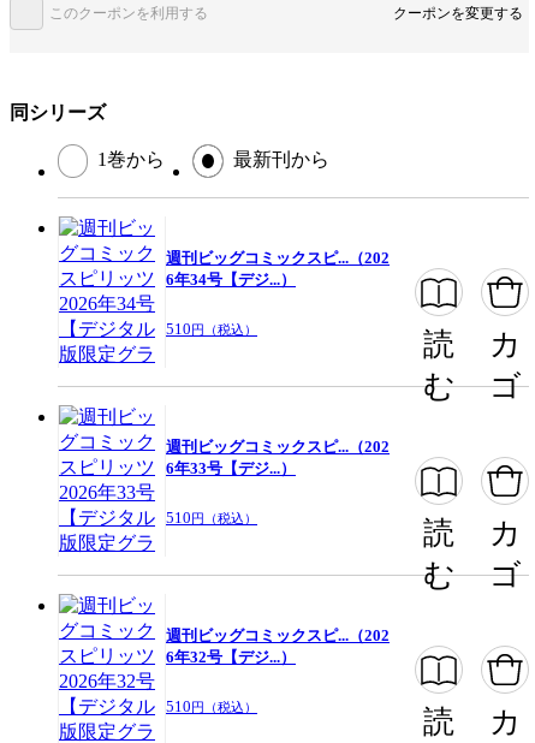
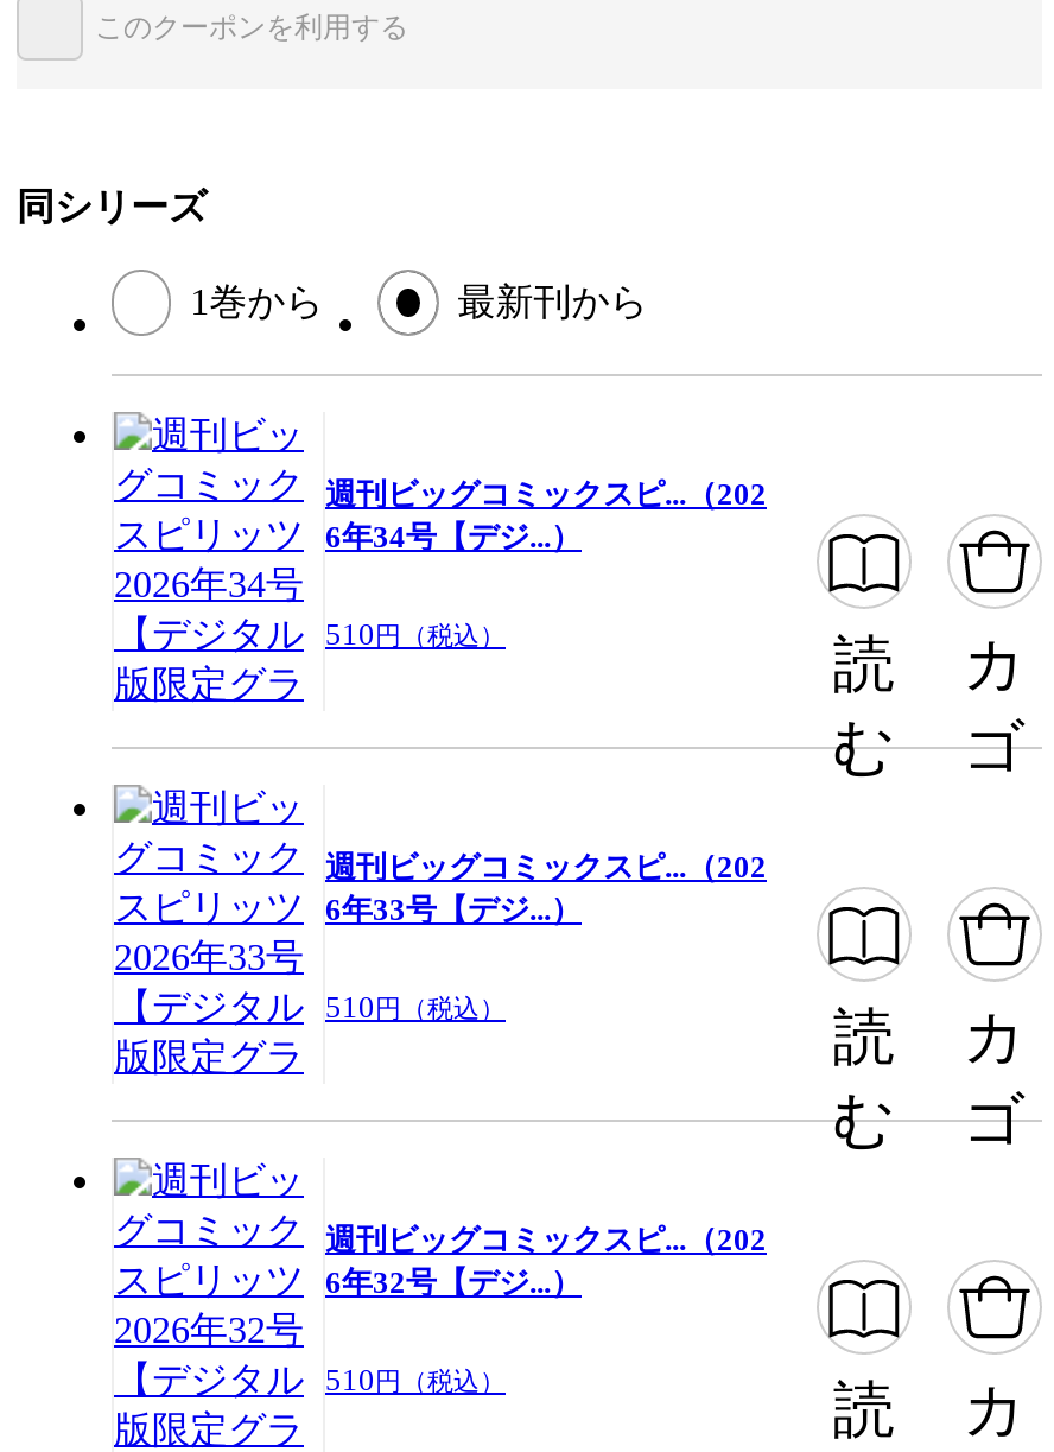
- クーポンを変更する
